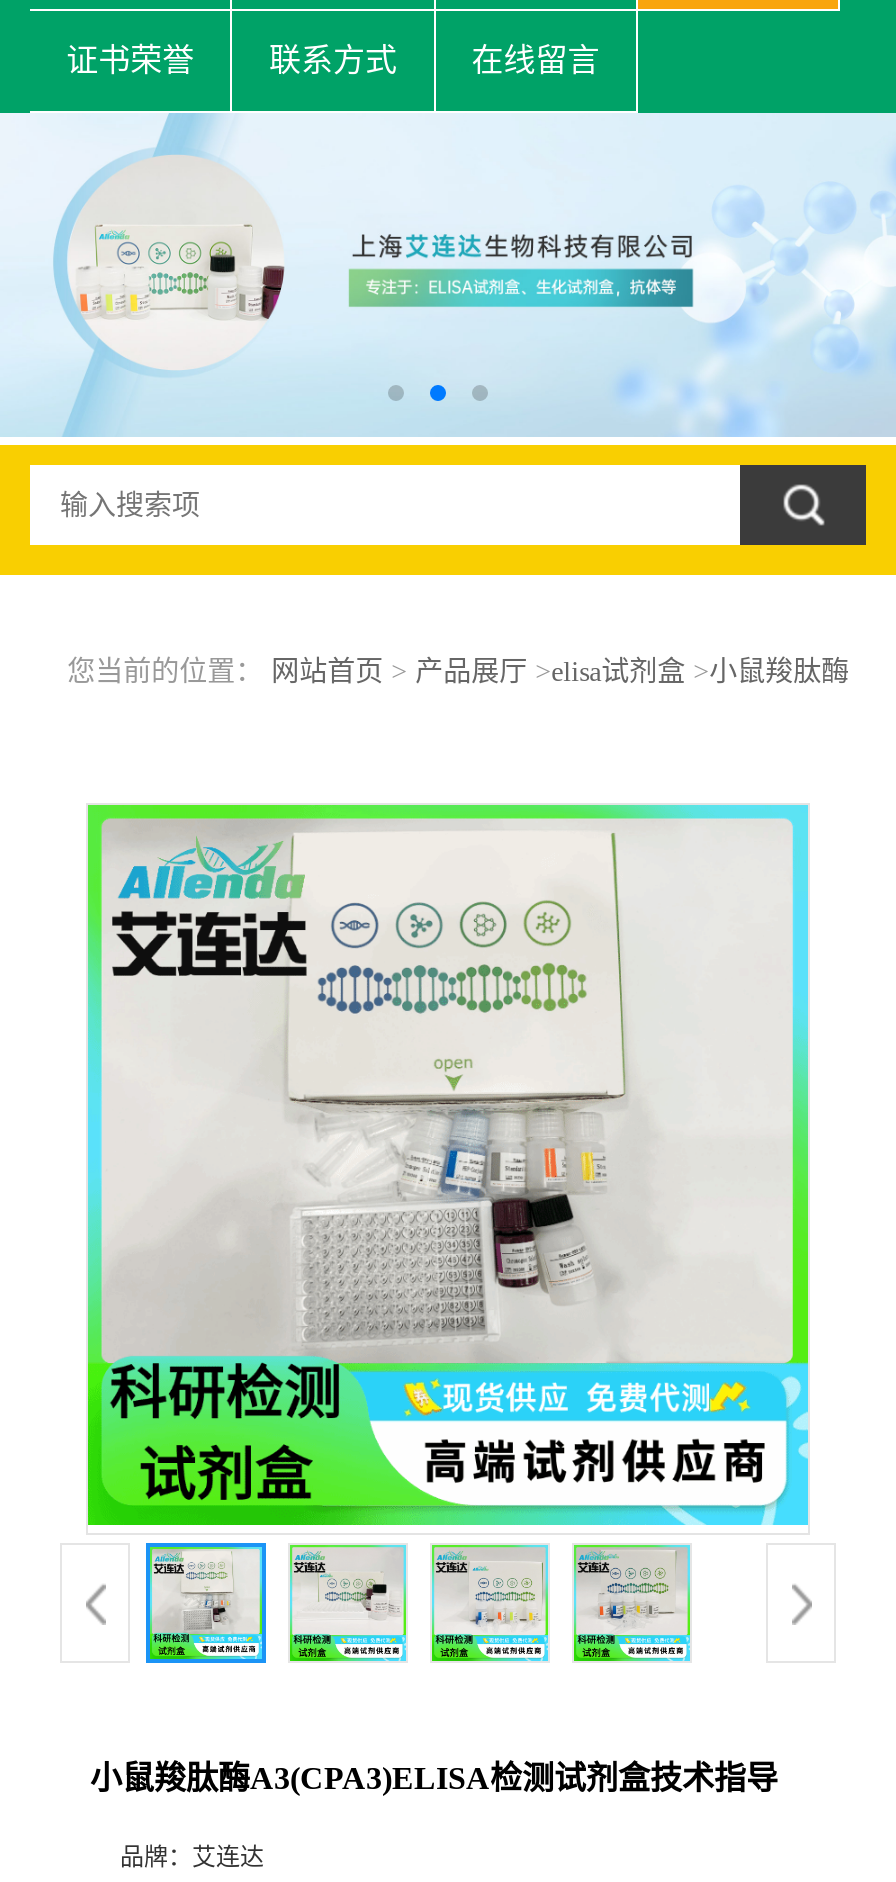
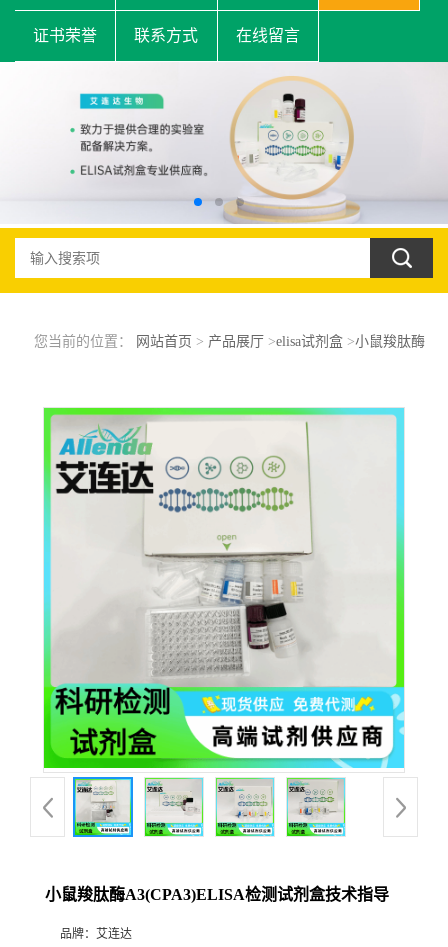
- [image]
+ [image]
